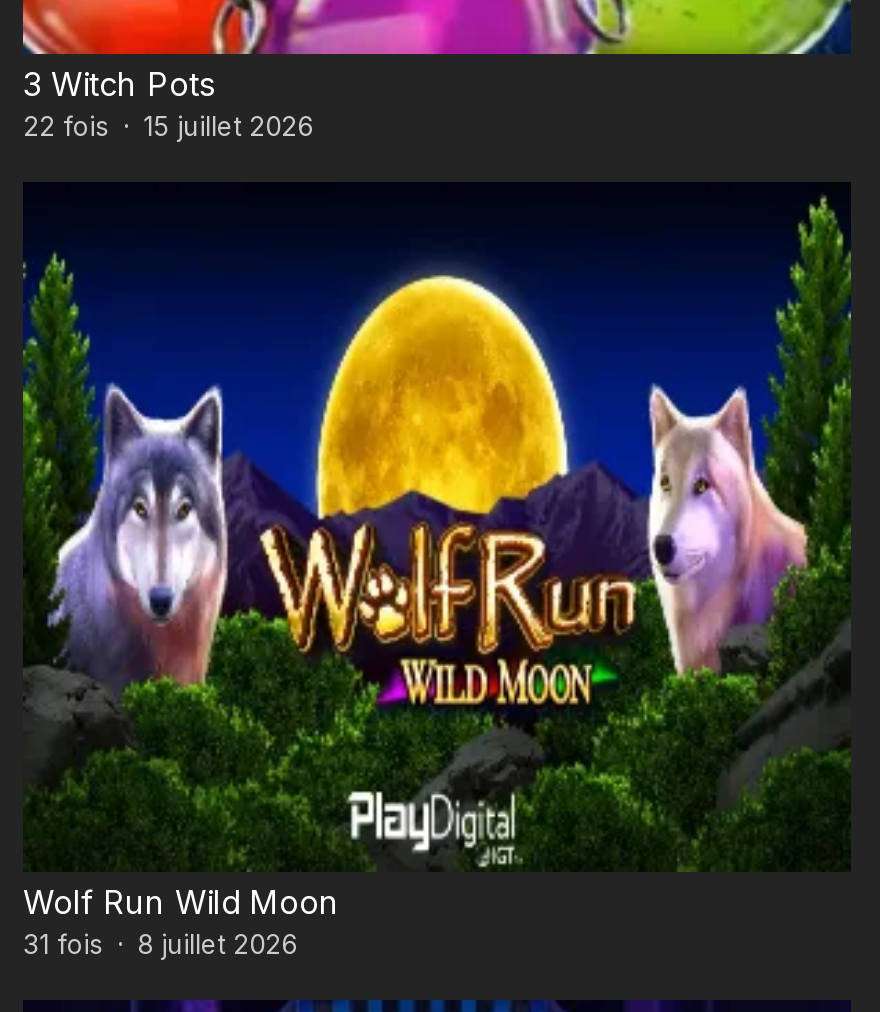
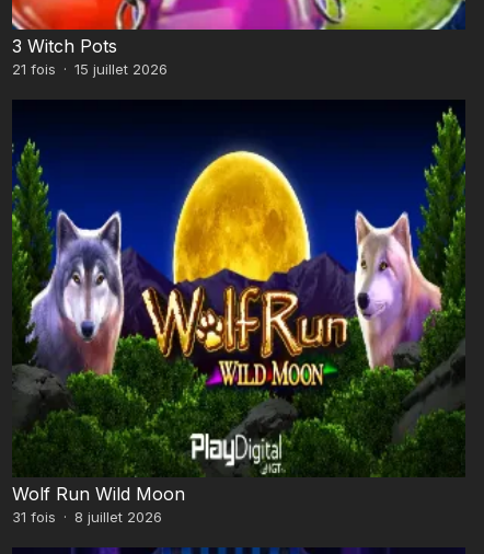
- 22 fois · 15 juillet 2026
+ 21 fois · 15 juillet 2026
